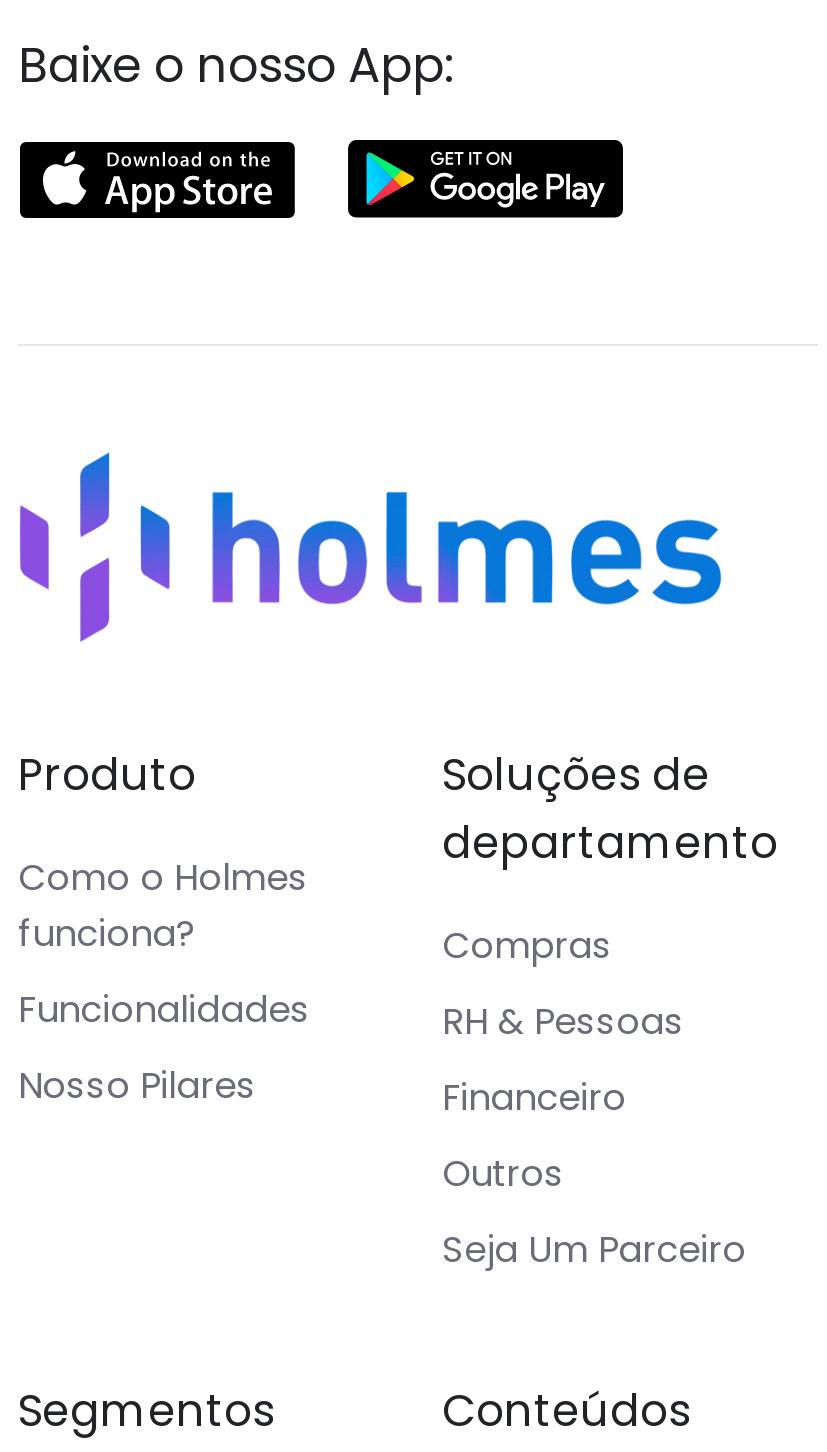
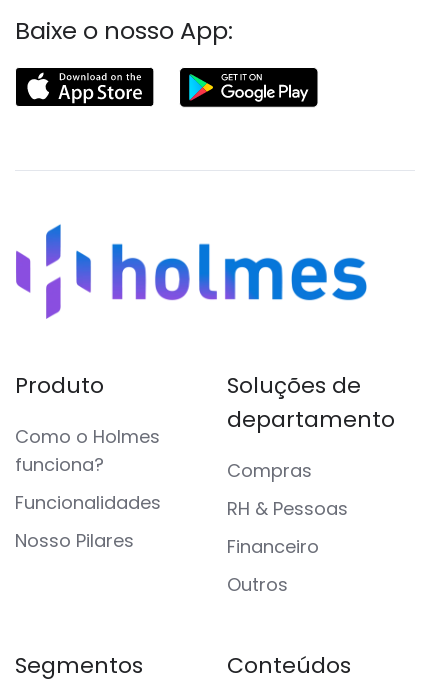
- Seja Um Parceiro
